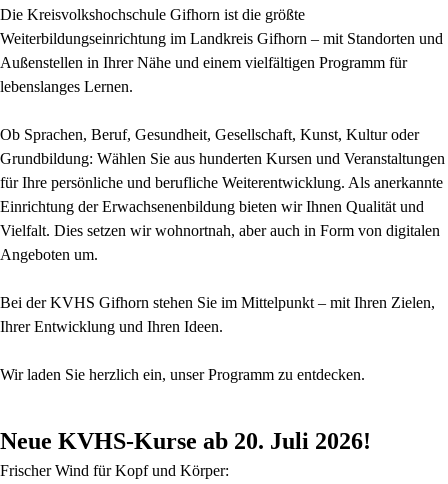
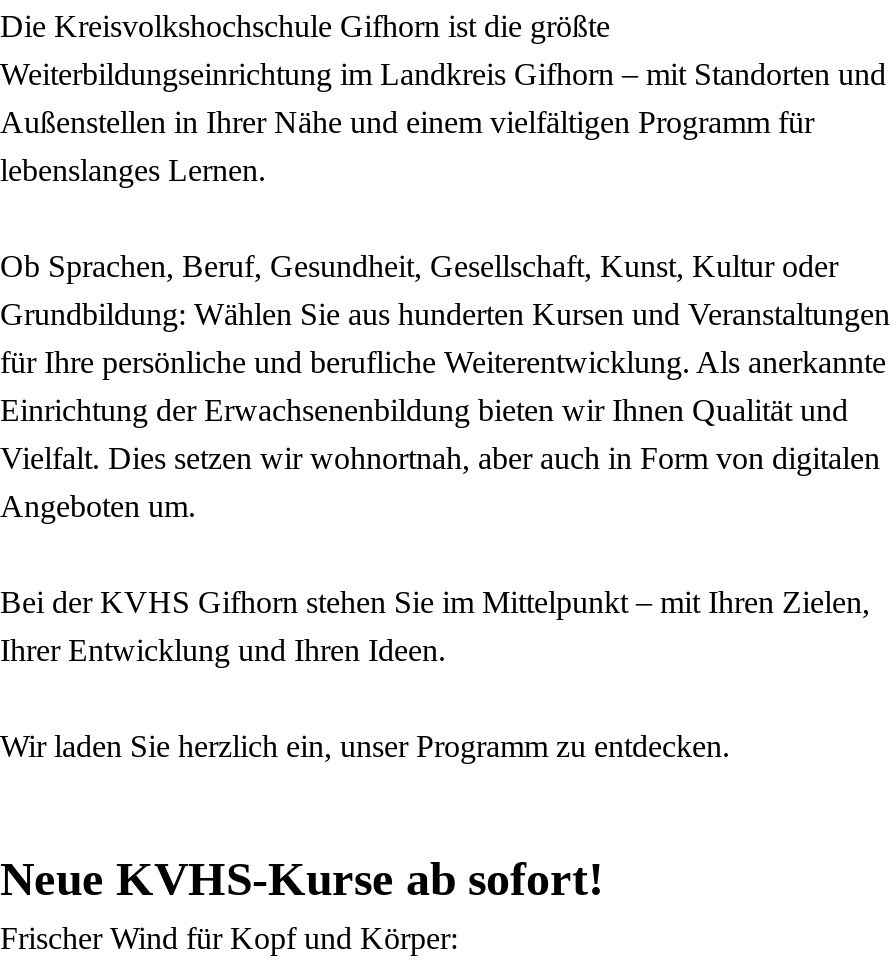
- Neue KVHS-Kurse ab 20. Juli 2026!
+ Neue KVHS-Kurse ab sofort!
